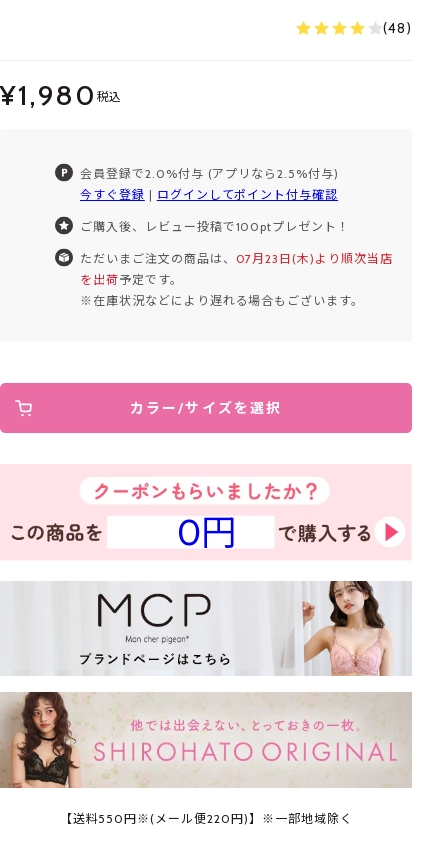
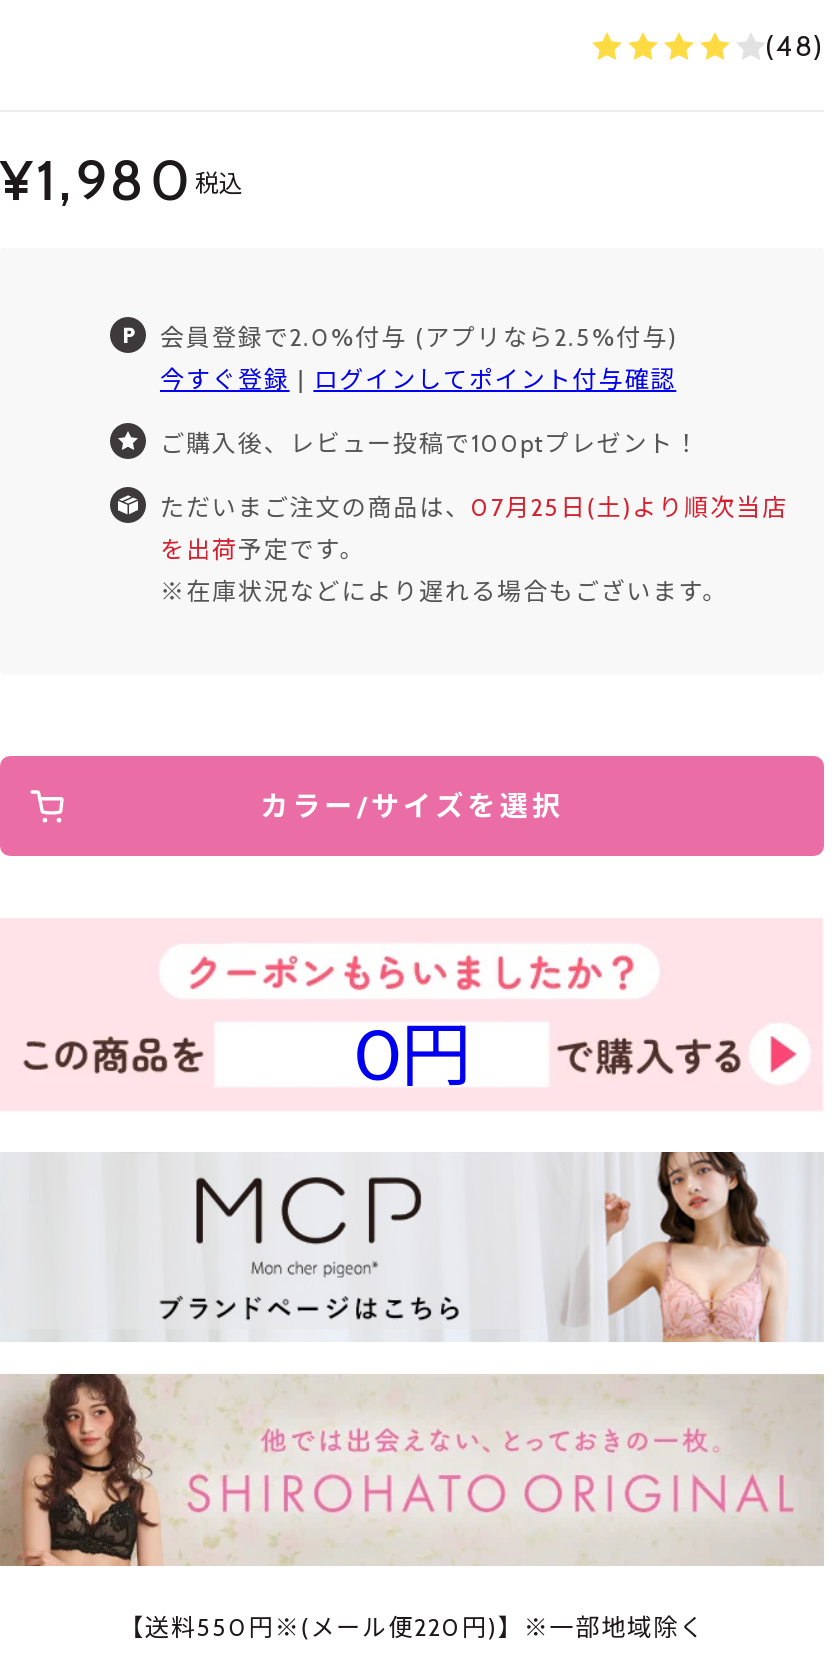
- ただいまご注文の商品は、07月23日(木)より順次当店
+ ただいまご注文の商品は、07月25日(土)より順次当店
